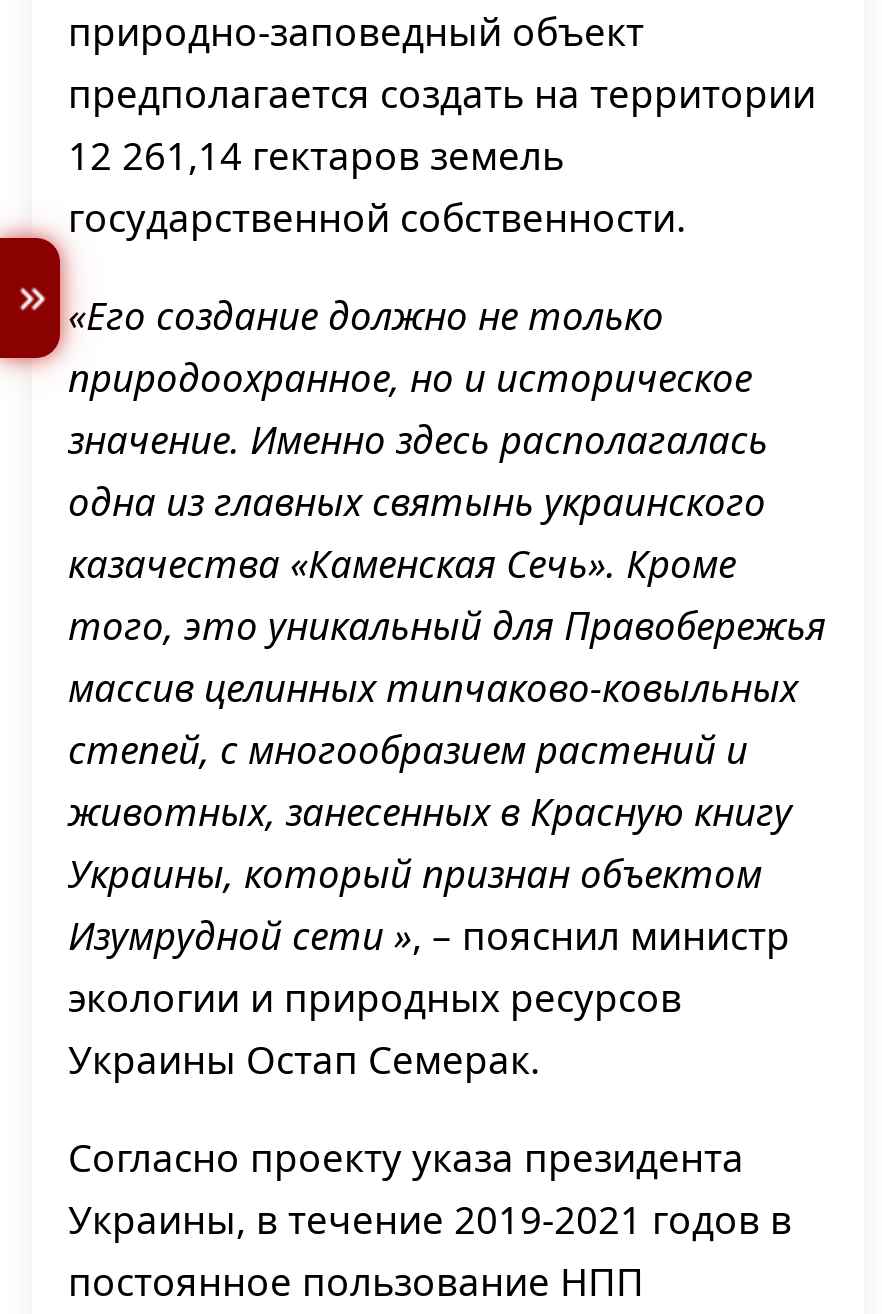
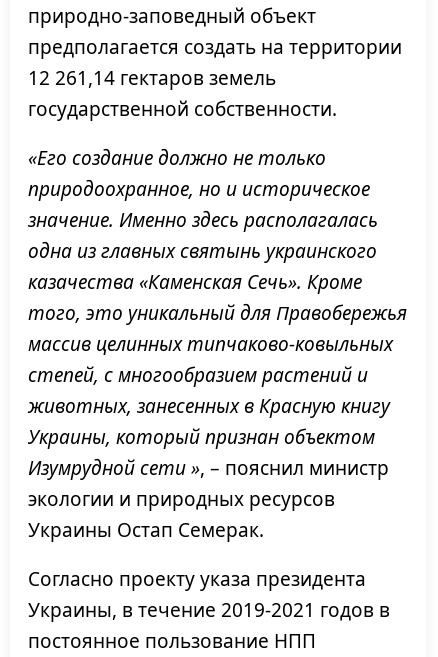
- [image]
